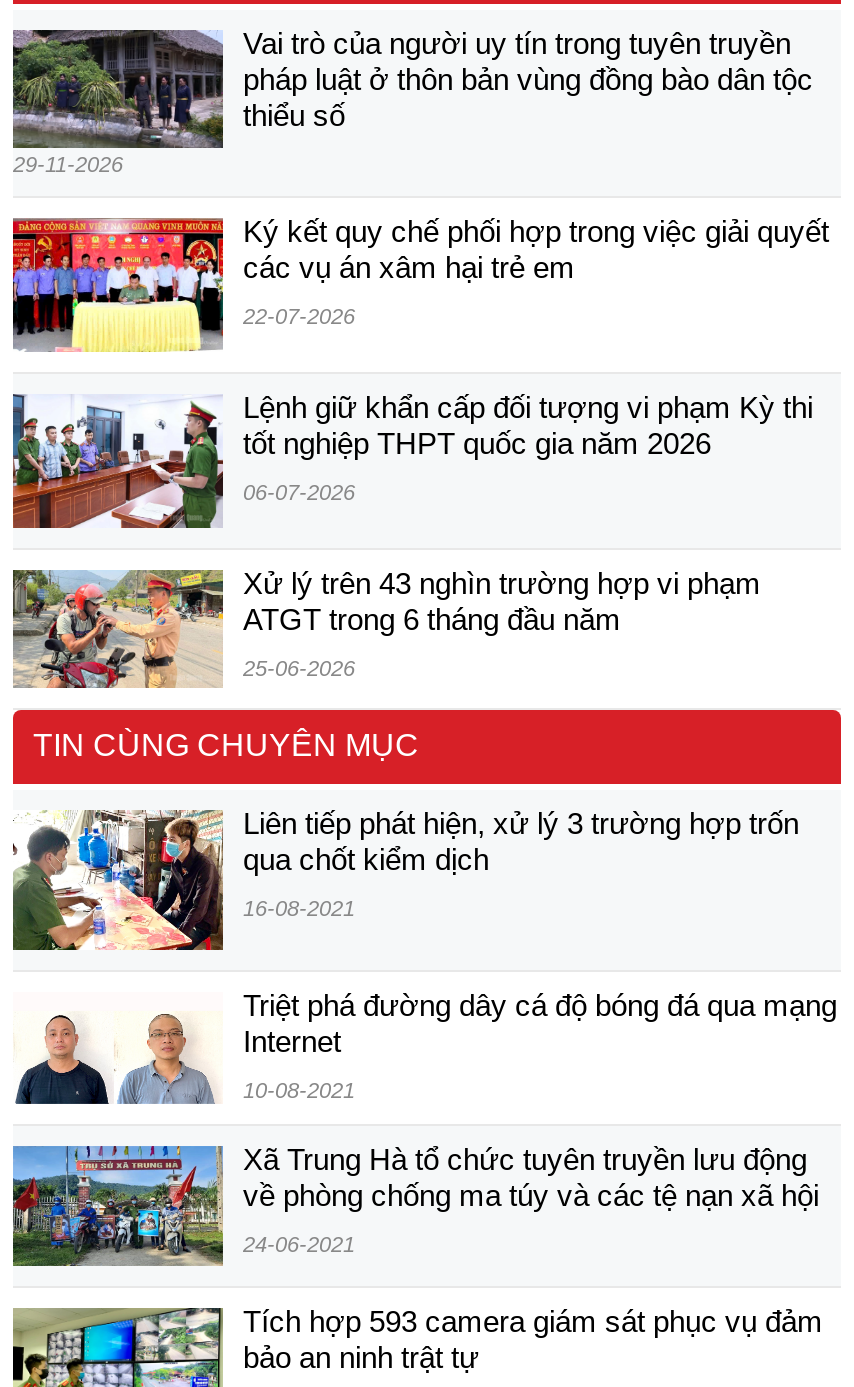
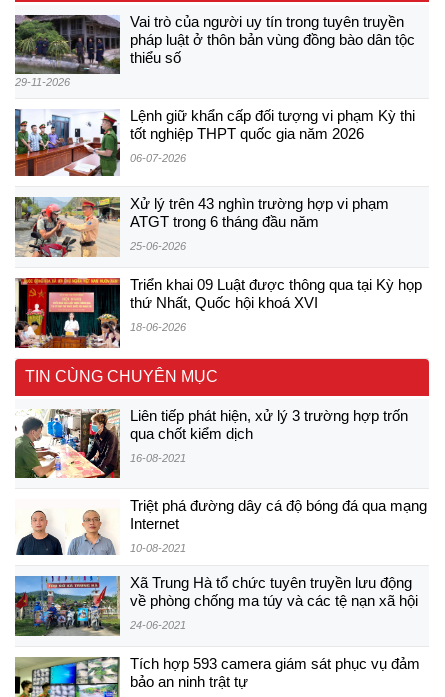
- [image]
- Ký kết quy chế phối hợp trong việc giải quyết
- các vụ án xâm hại trẻ em
- 22-07-2026

moved up: [image] | Lệnh giữ khẩn cấp đối tượng vi phạm Kỳ thi | tốt nghiệp THPT quốc gia năm 2026 | 06-07-2026 | Xử lý trên 43 nghìn trường hợp vi phạm | ATGT trong 6 tháng đầu năm | 25-06-2026

+ [image]
+ Triển khai 09 Luật được thông qua tại Kỳ họp
+ thứ Nhất, Quốc hội khoá XVI
+ 18-06-2026
